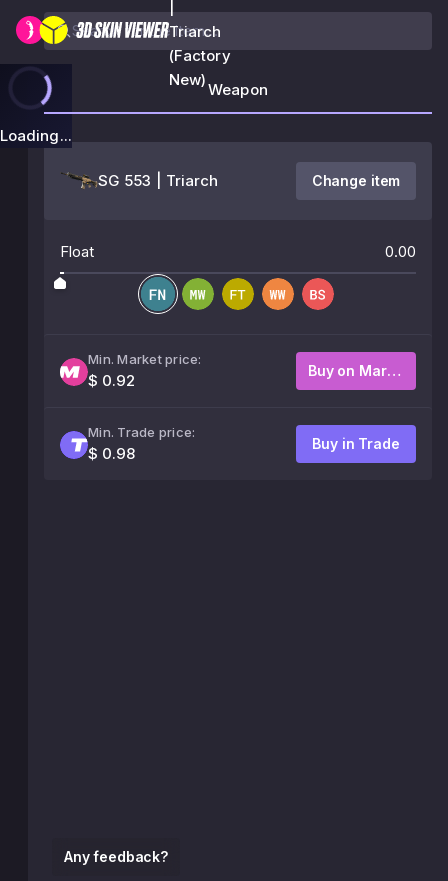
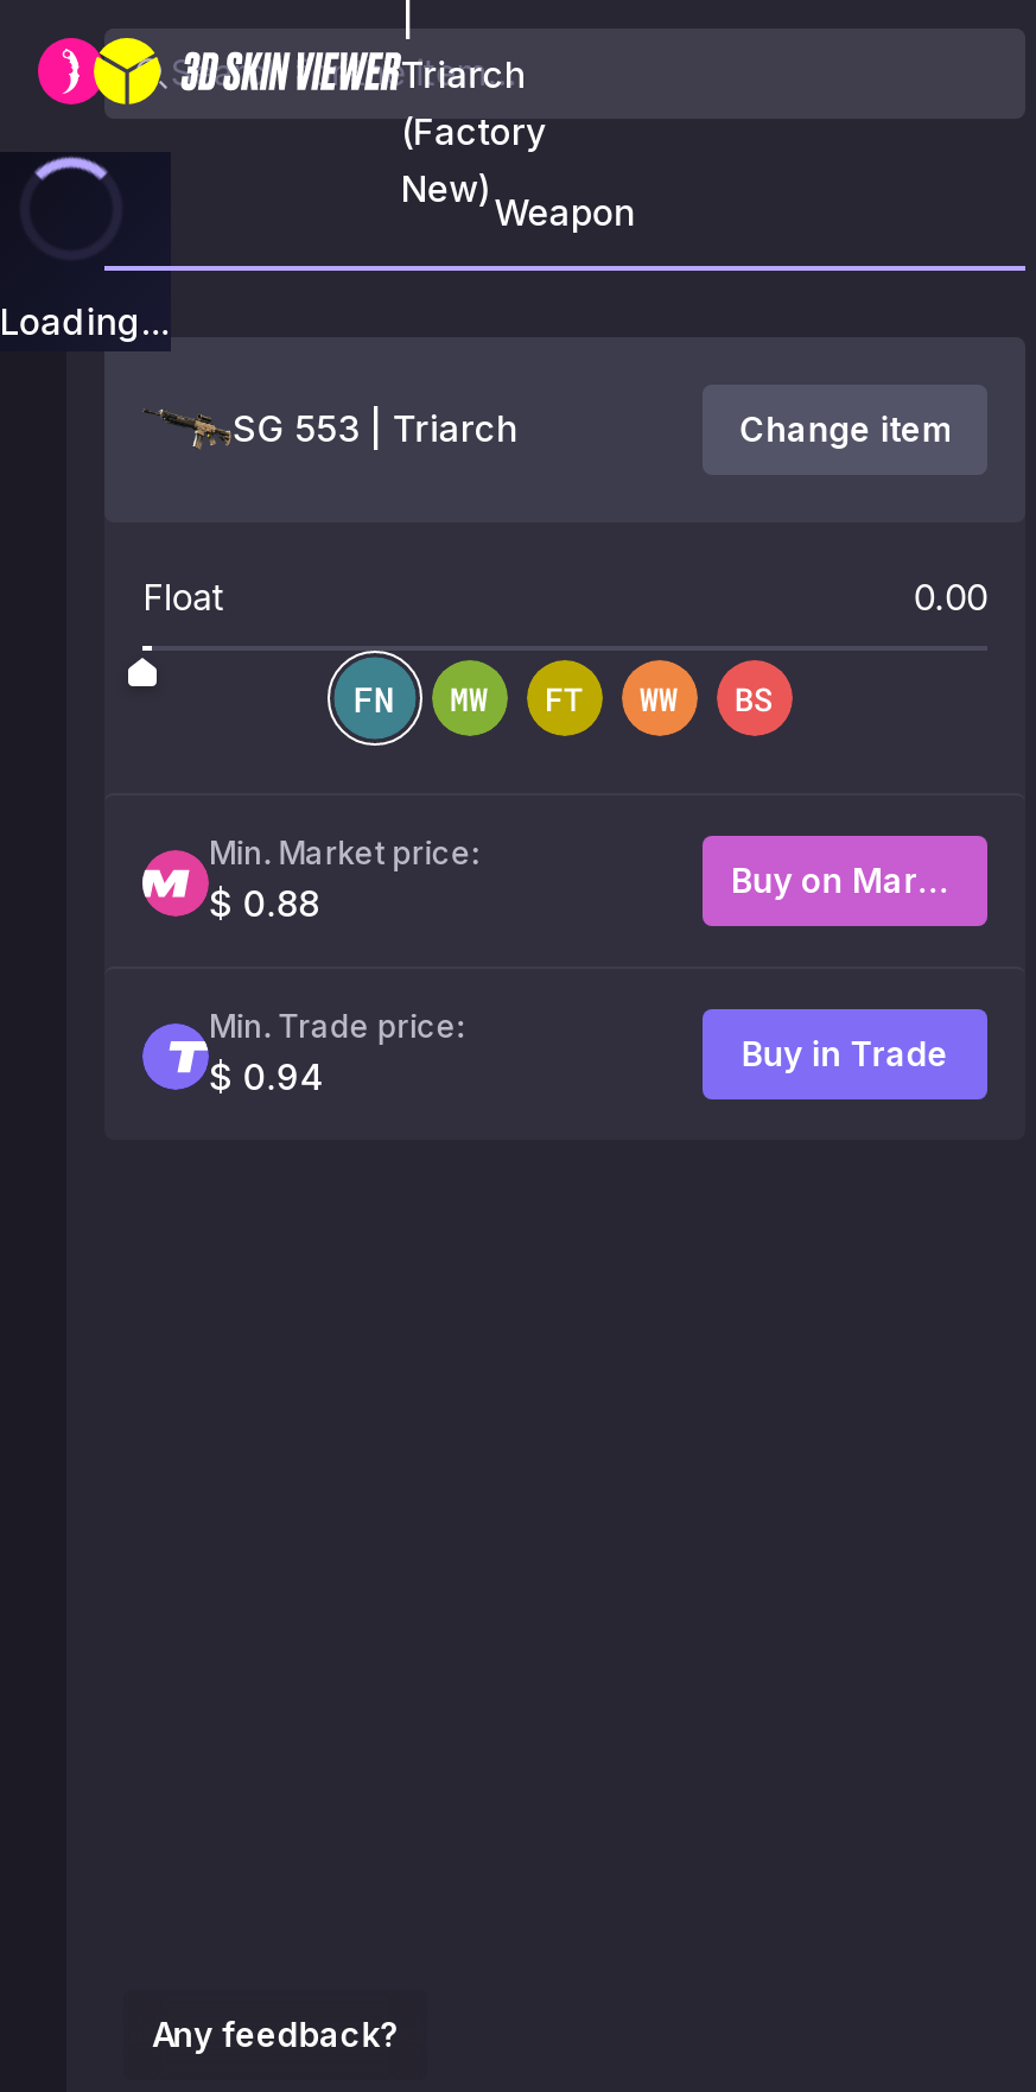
- [image]
+ [image]

- $ 0.92
+ $ 0.88

- $ 0.98
+ $ 0.94
